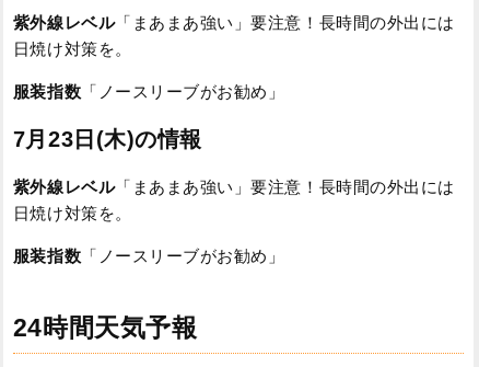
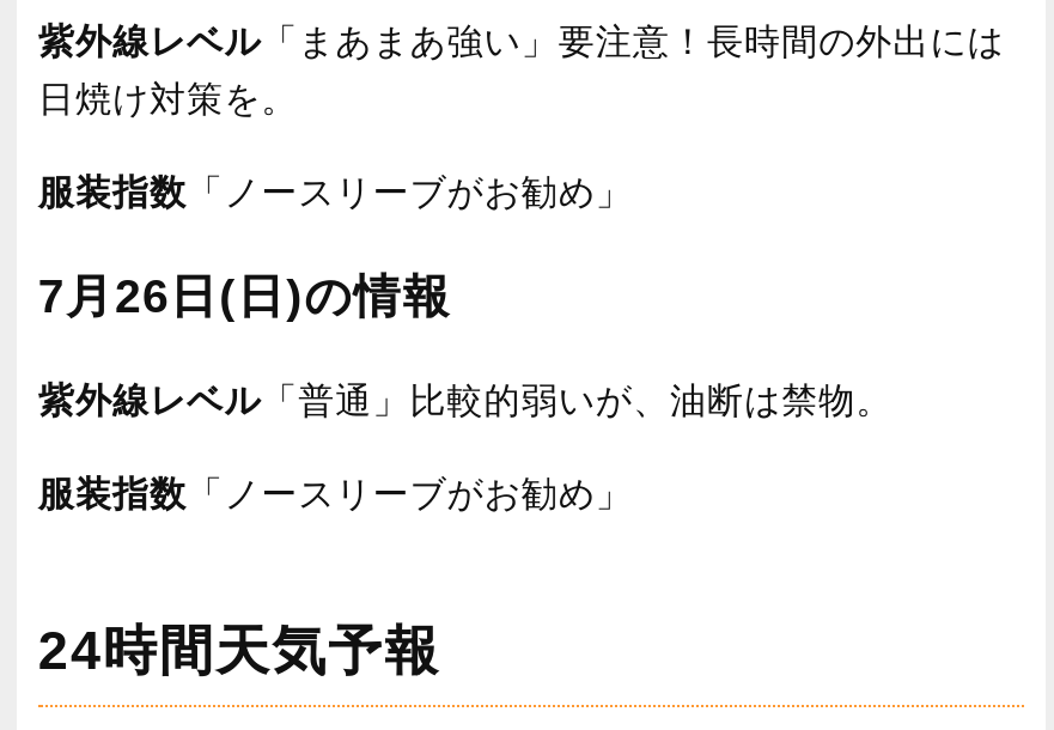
- 7月23日(木)の情報
+ 7月26日(日)の情報

- 紫外線レベル「まあまあ強い」要注意！長時間の外出には
- 日焼け対策を。
+ 紫外線レベル「普通」比較的弱いが、油断は禁物。
